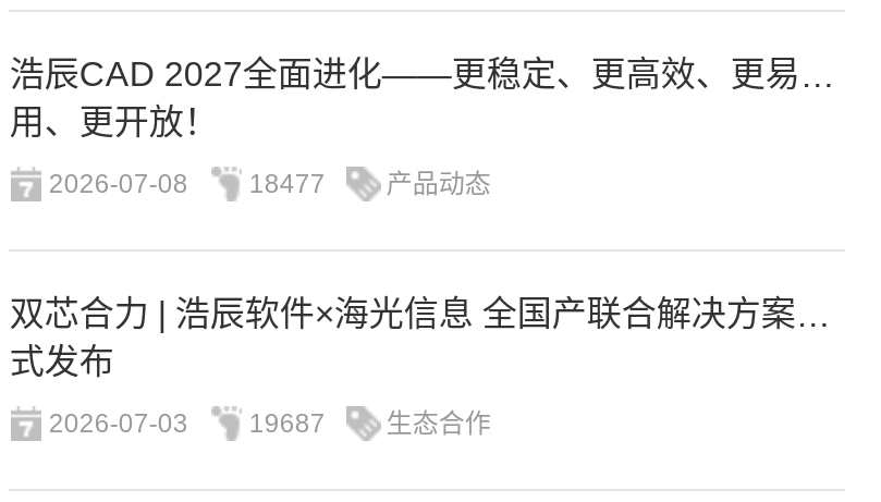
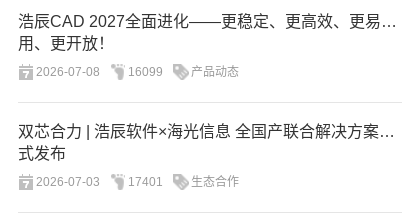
- 2026-07-08 18477 产品动态
+ 2026-07-08 16099 产品动态

- 2026-07-03 19687 生态合作
+ 2026-07-03 17401 生态合作
